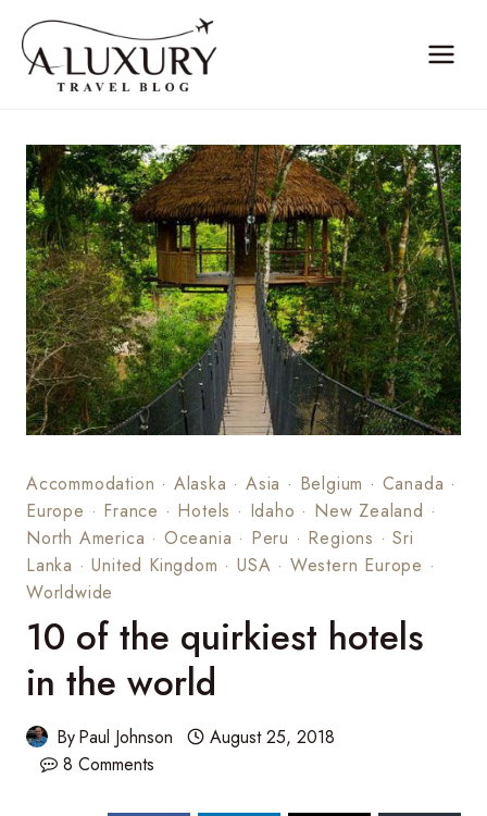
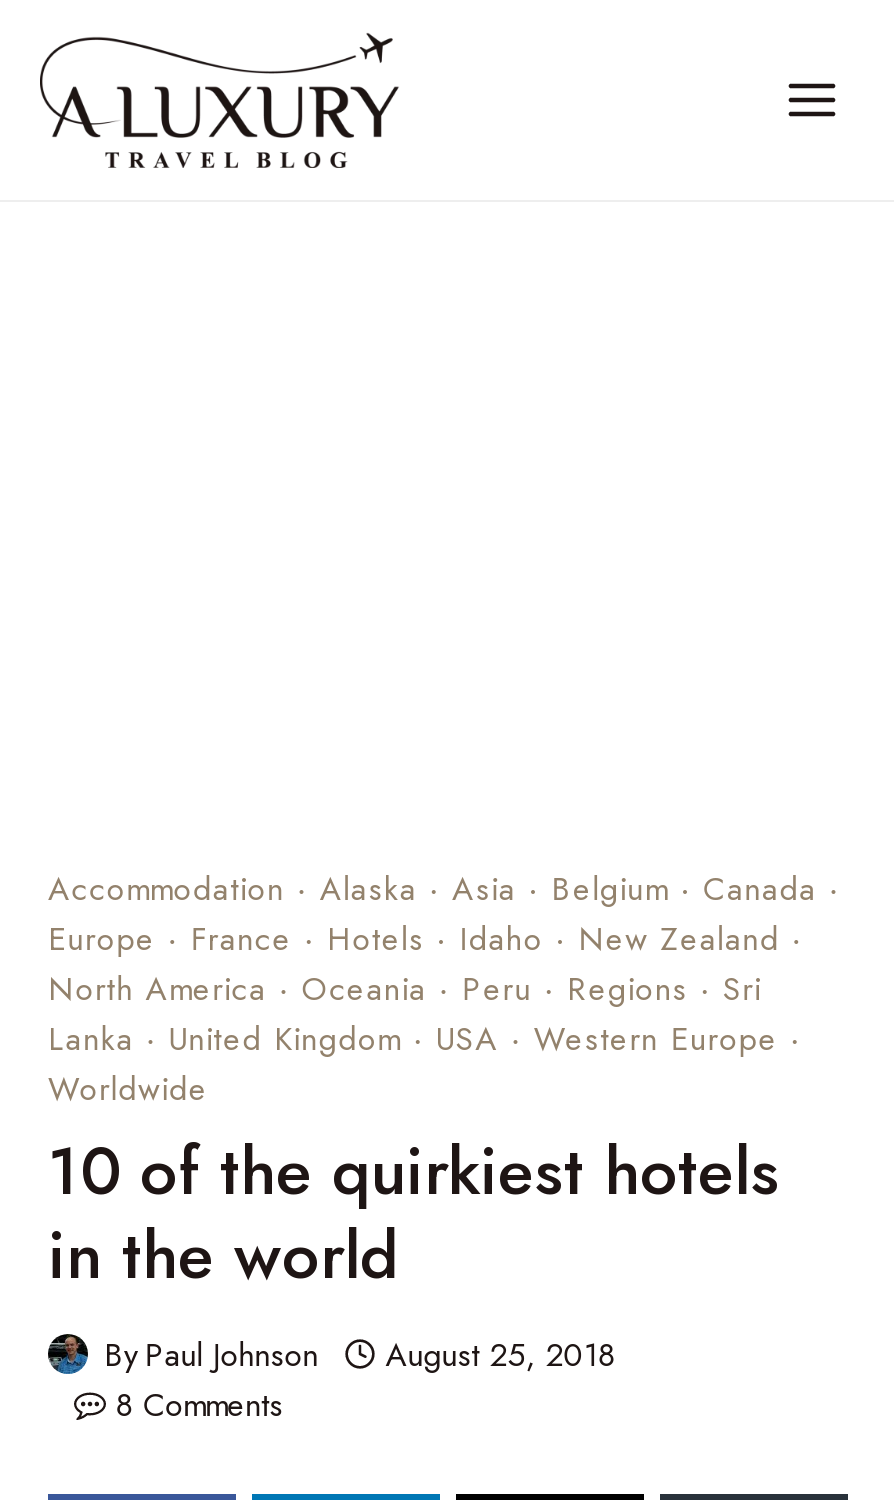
- [image]
